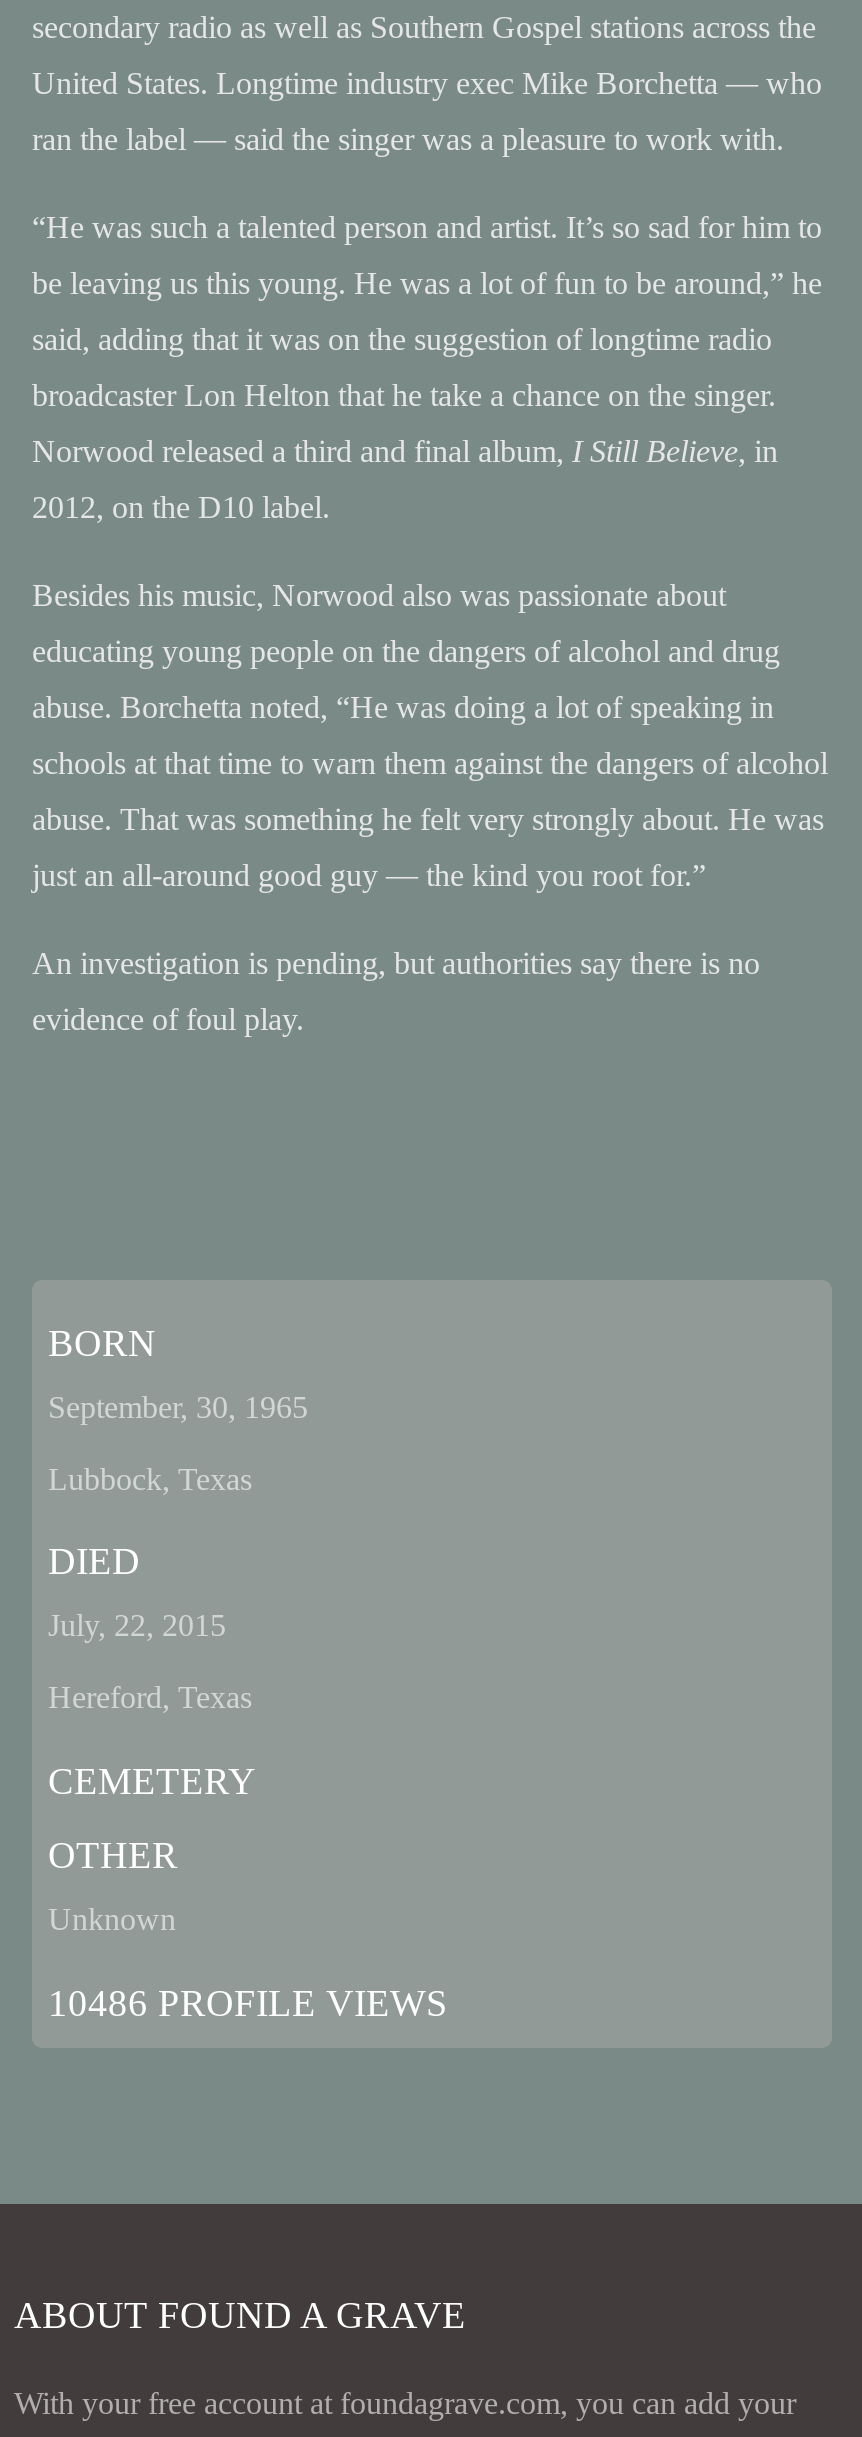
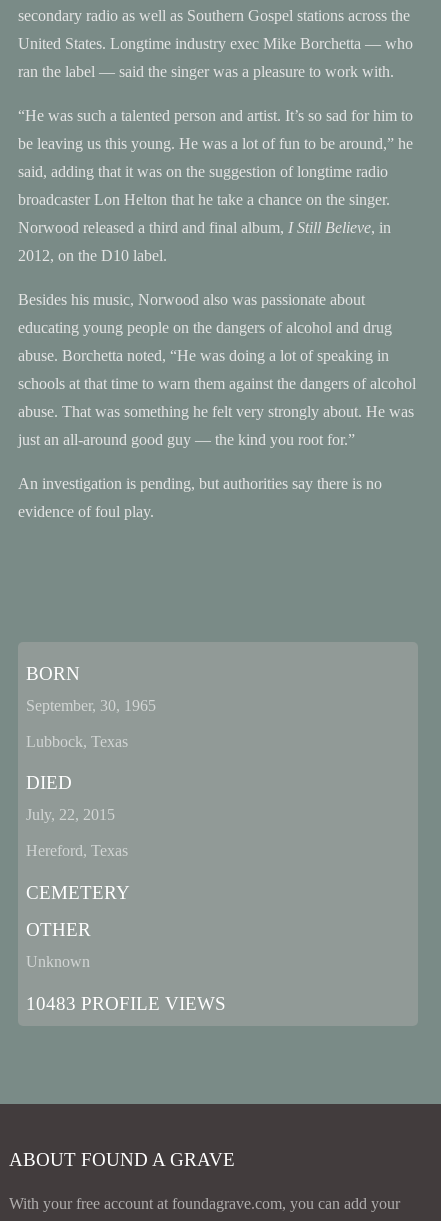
- 10486 PROFILE VIEWS
+ 10483 PROFILE VIEWS
